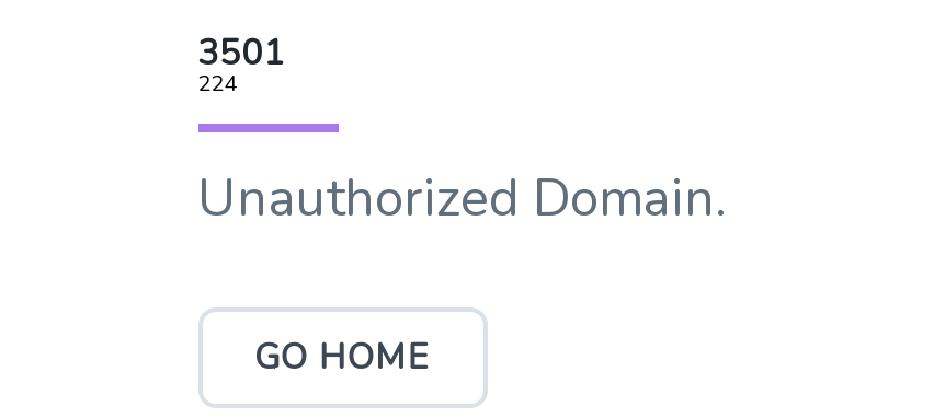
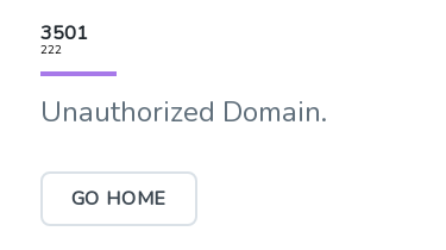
- 224
+ 222
